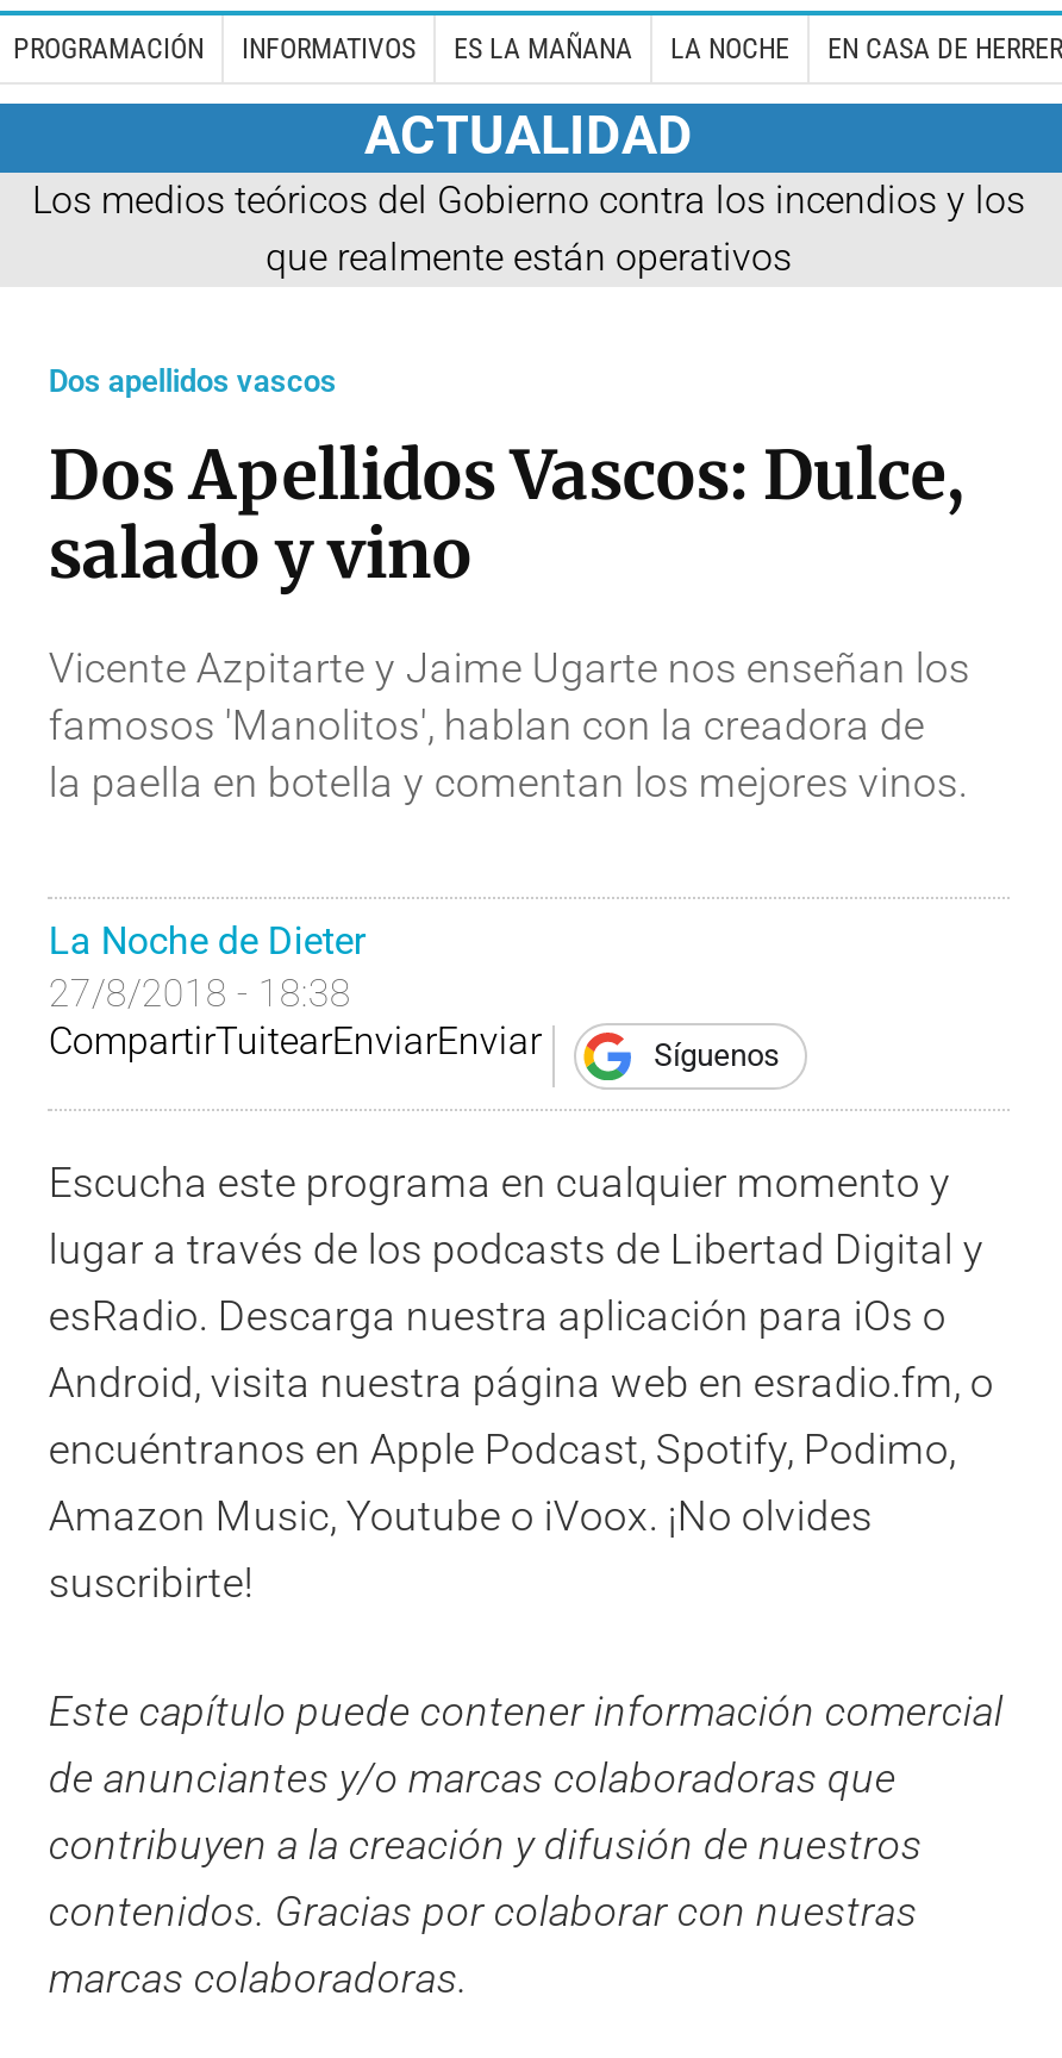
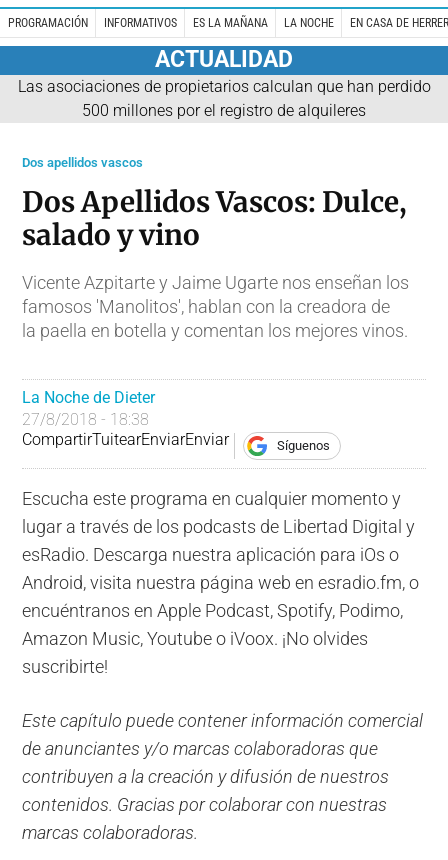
- Los medios teóricos del Gobierno contra los incendios y los
- que realmente están operativos
+ Las asociaciones de propietarios calculan que han perdido
+ 500 millones por el registro de alquileres
